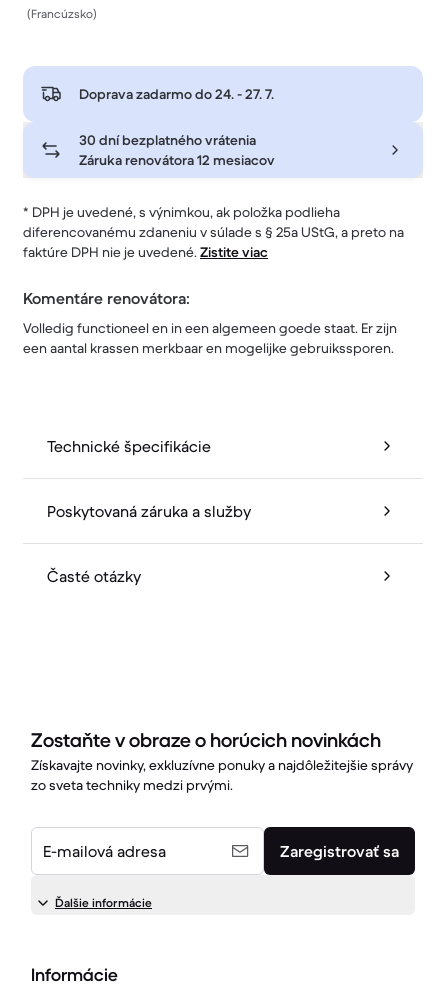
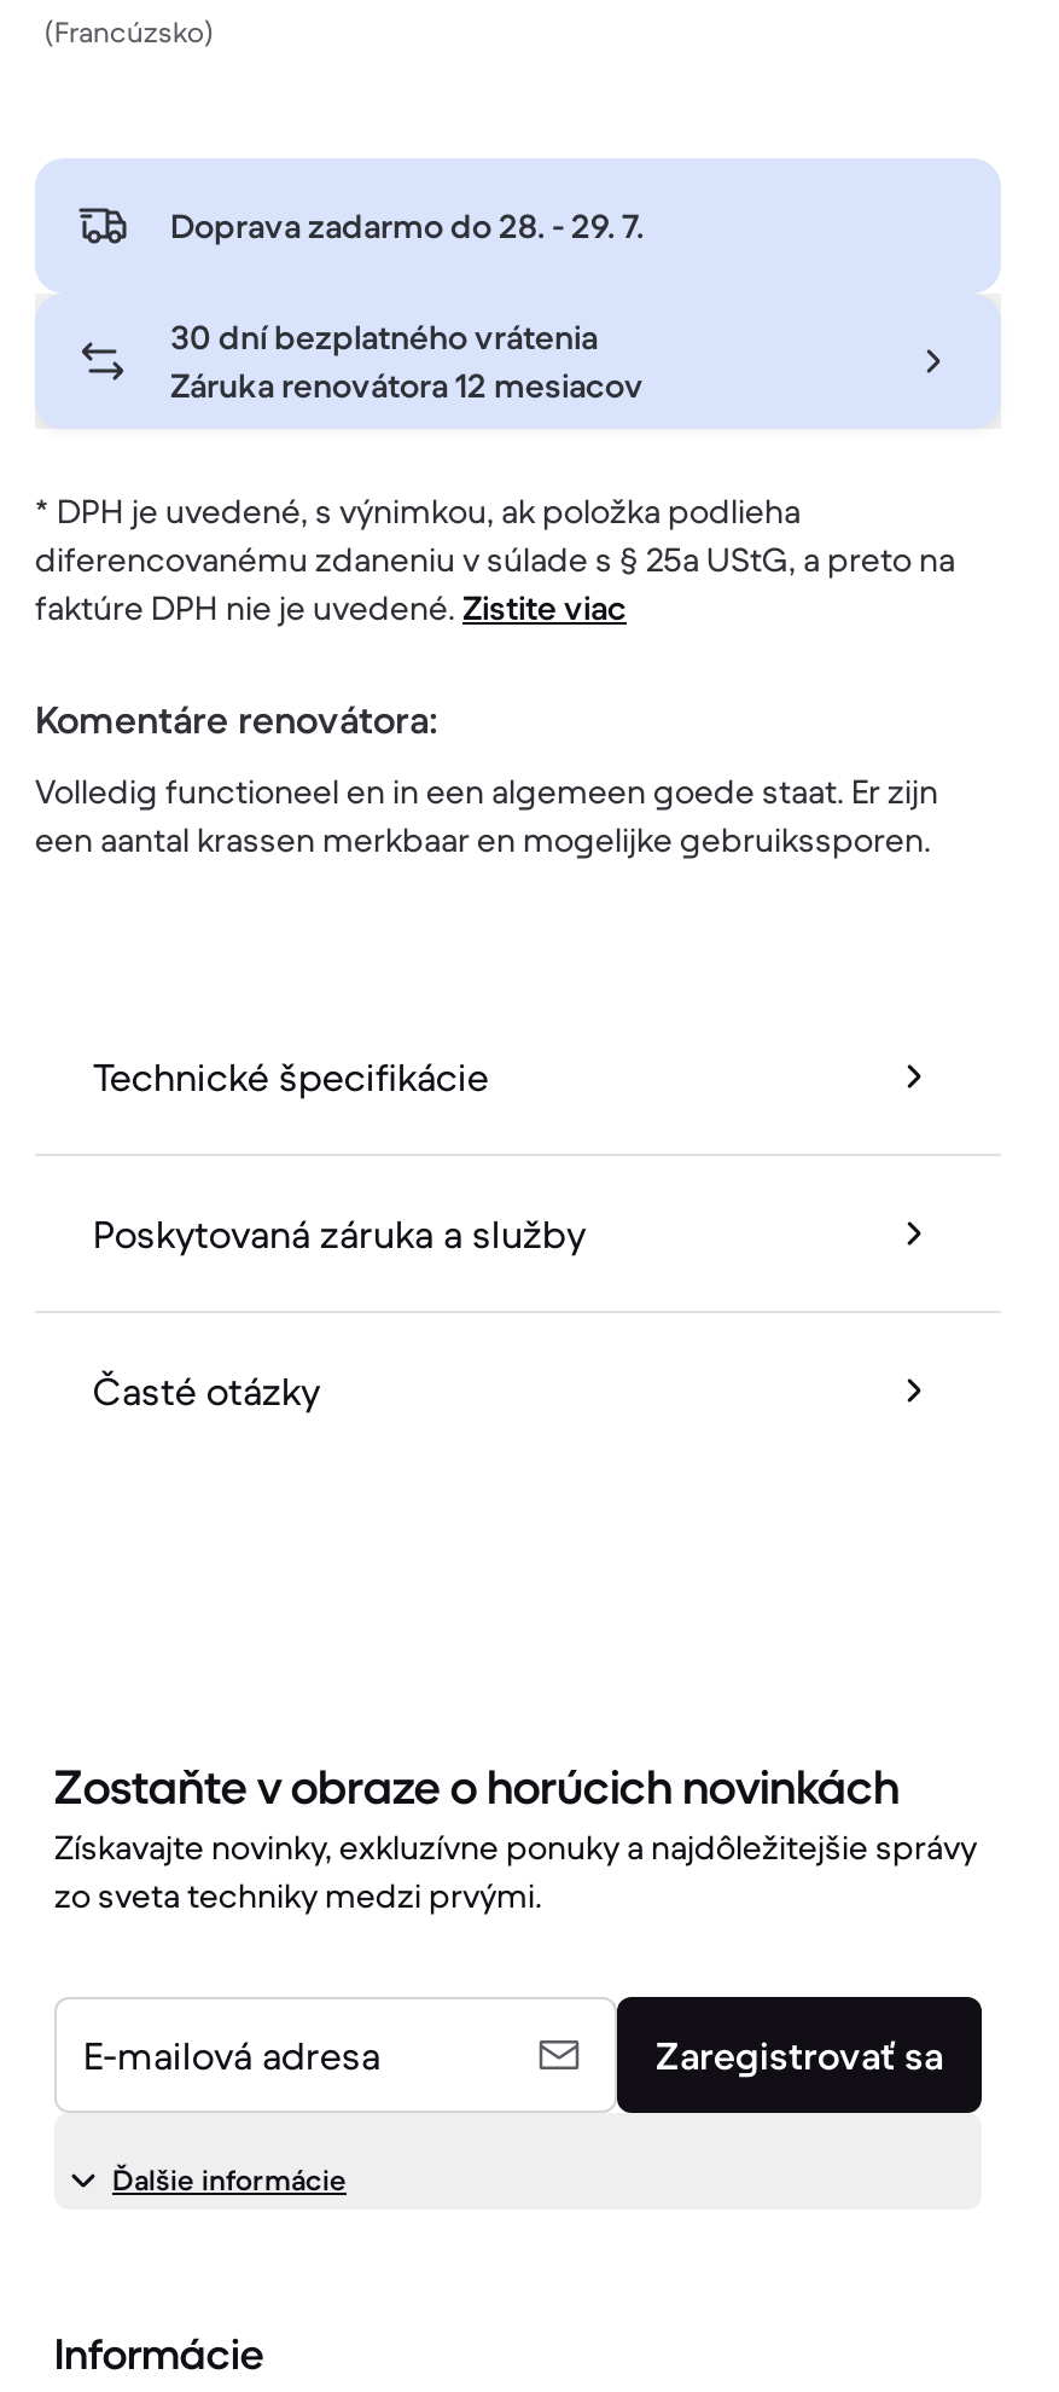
- Doprava zadarmo do 24. - 27. 7.
+ Doprava zadarmo do 28. - 29. 7.
